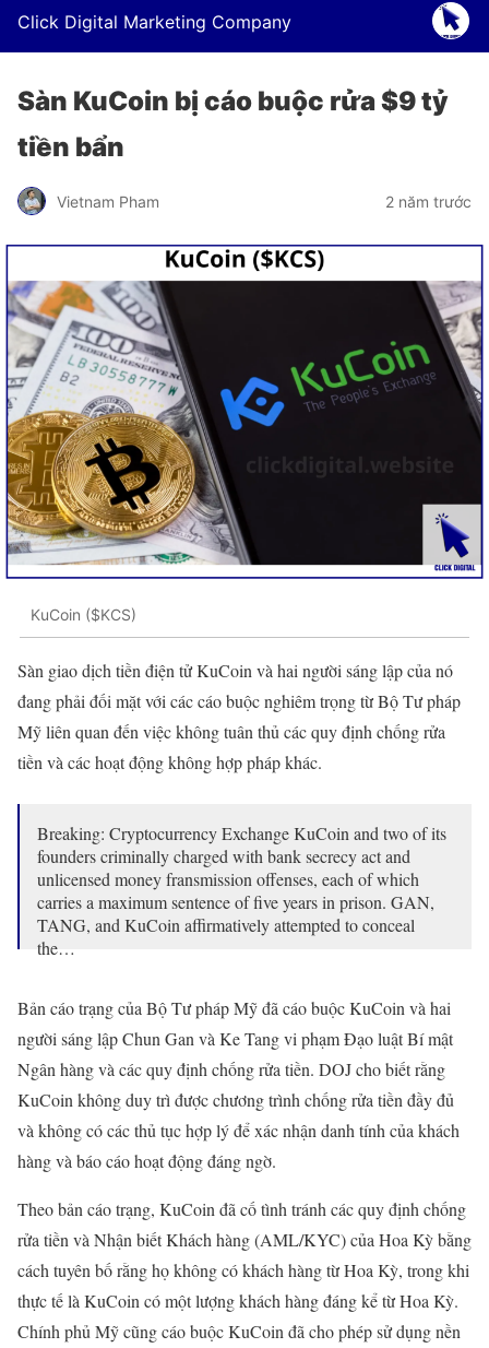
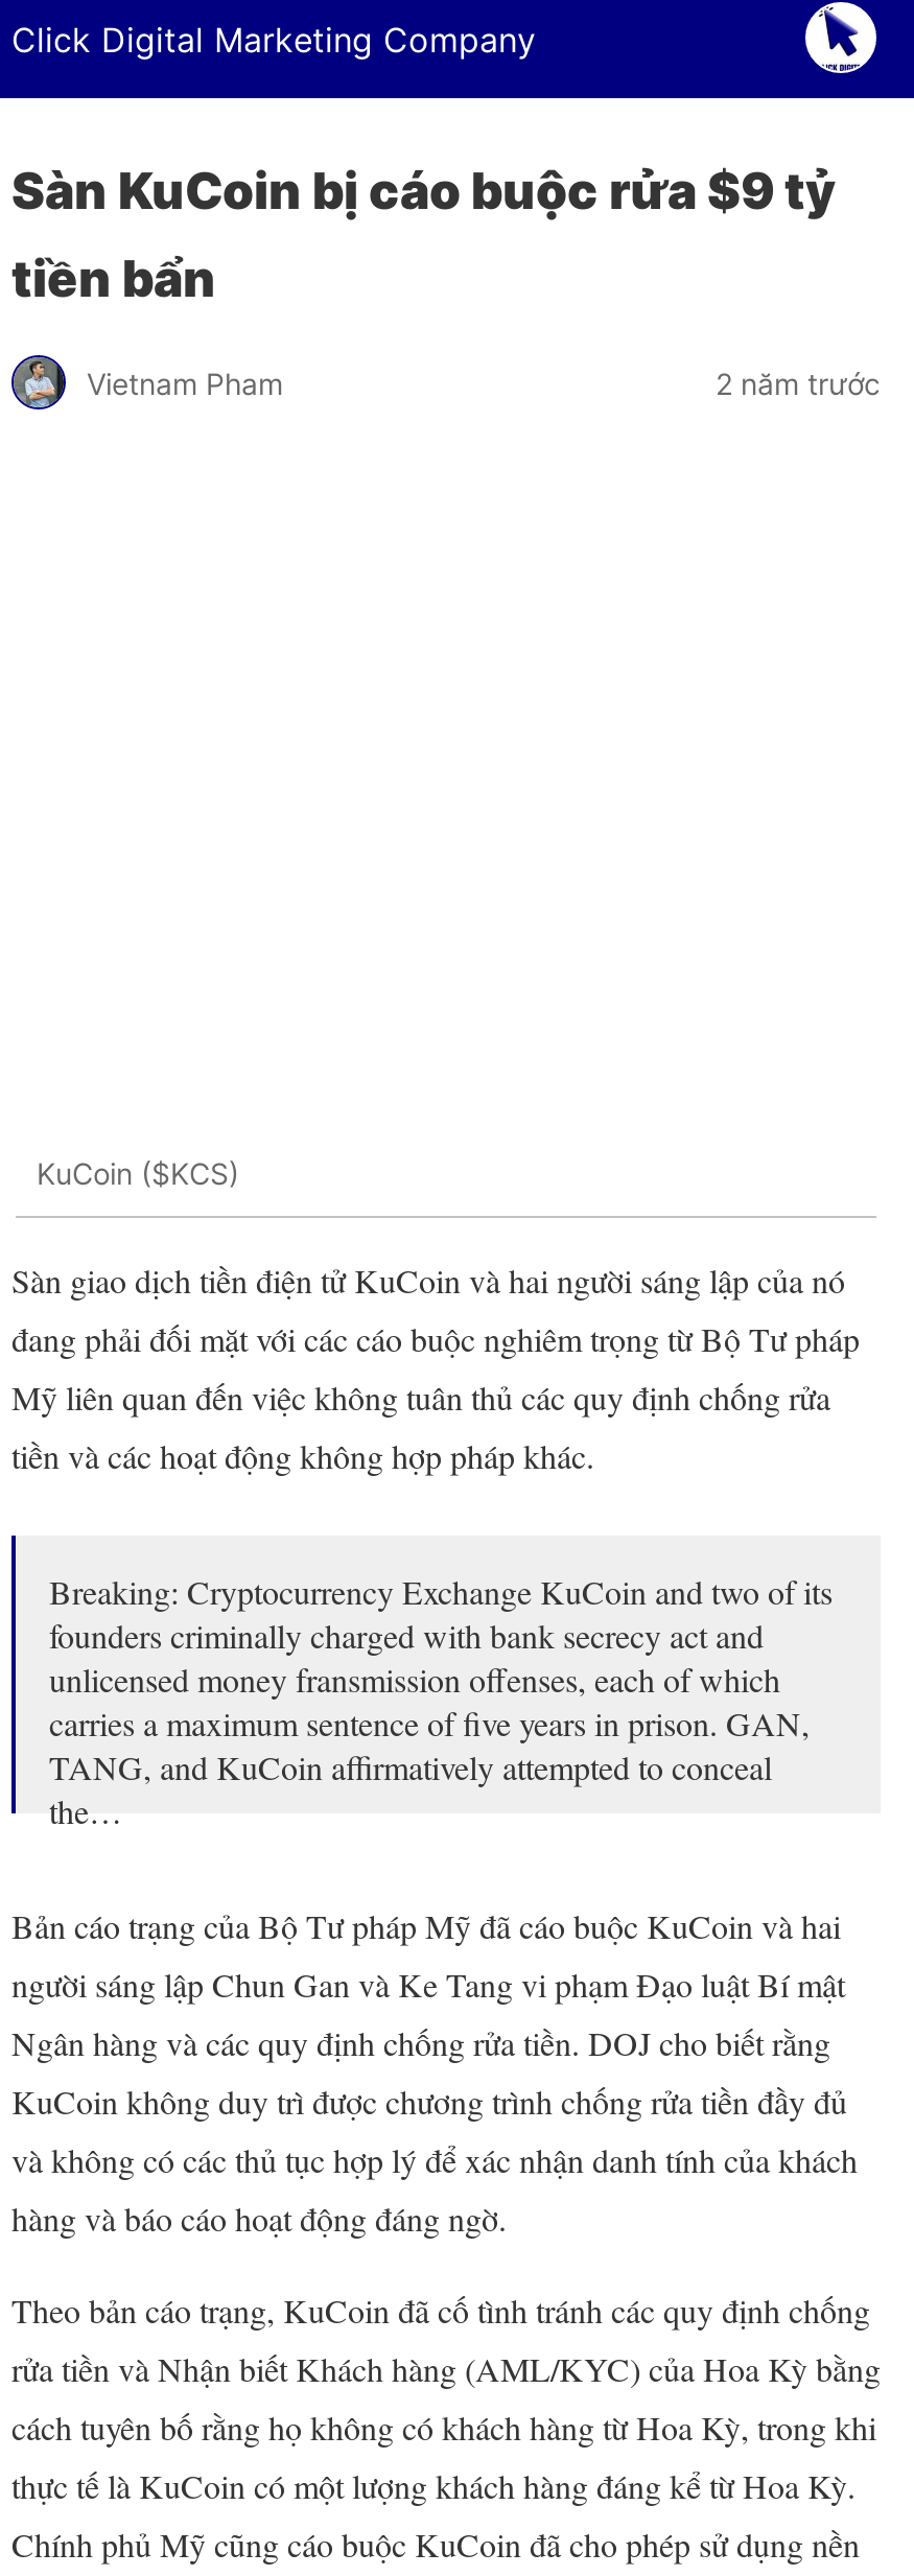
- [image]
